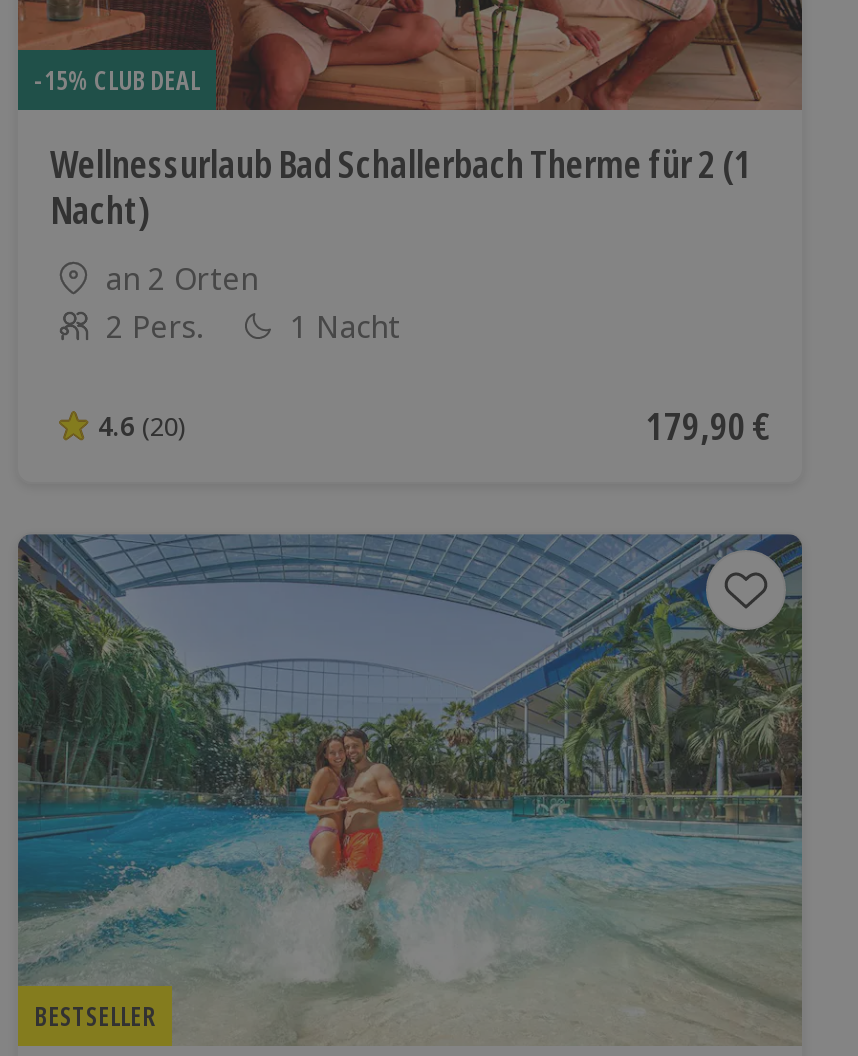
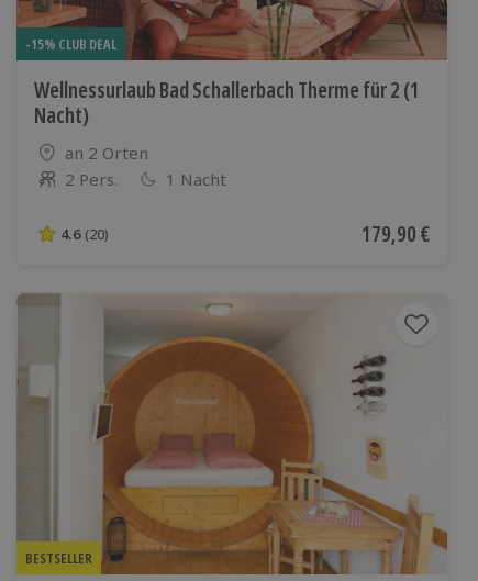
- [image]
+ [image]
